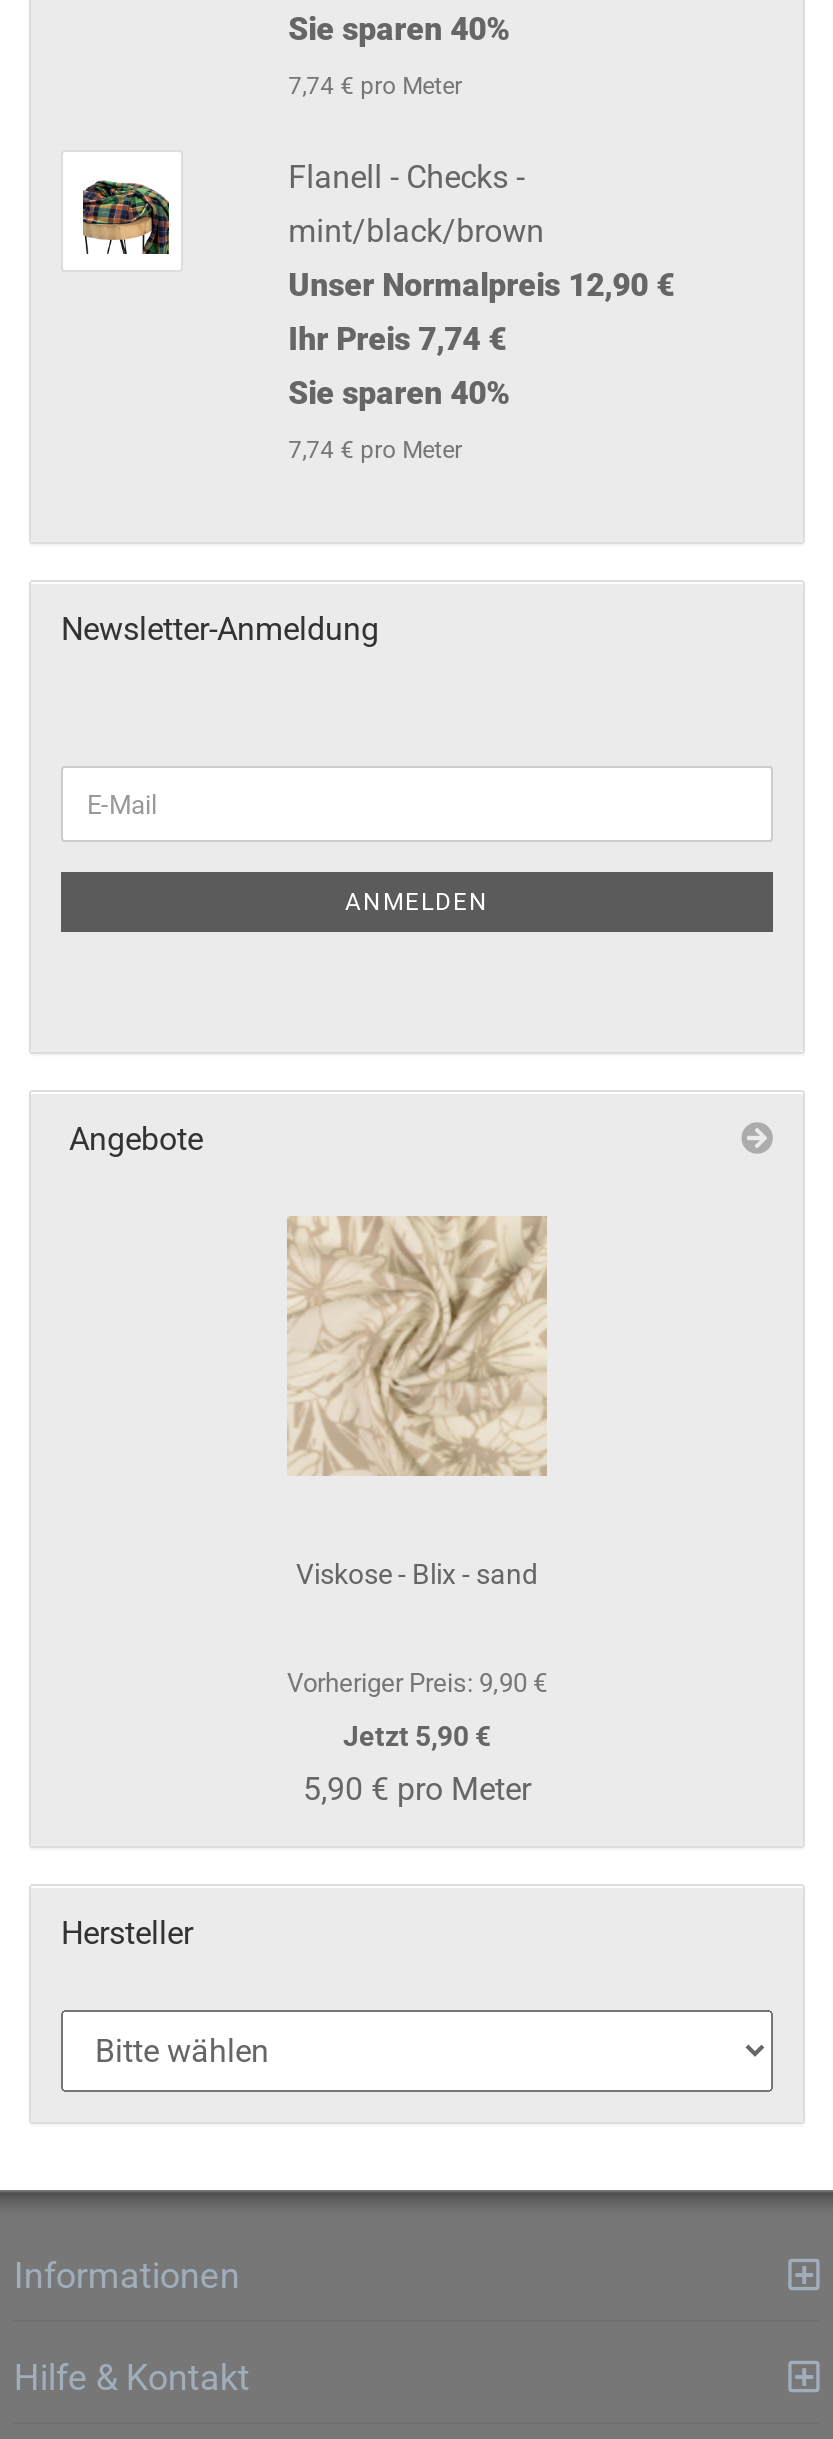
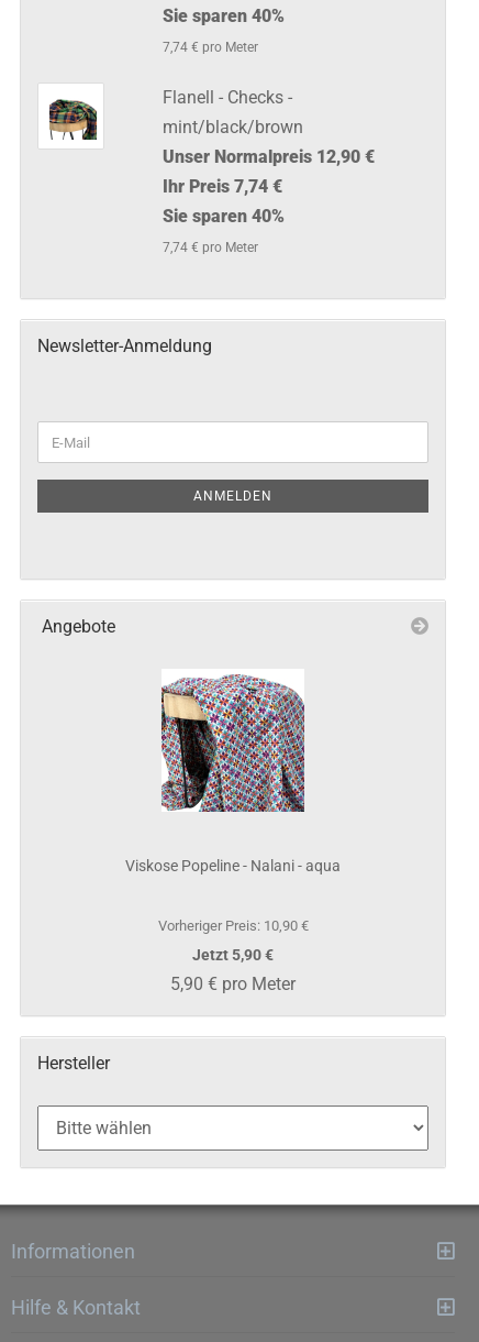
- [image]
- Viskose - Blix - sand
+ [image]
+ Viskose Popeline - Nalani - aqua

- Vorheriger Preis: 9,90 €
+ Vorheriger Preis: 10,90 €
